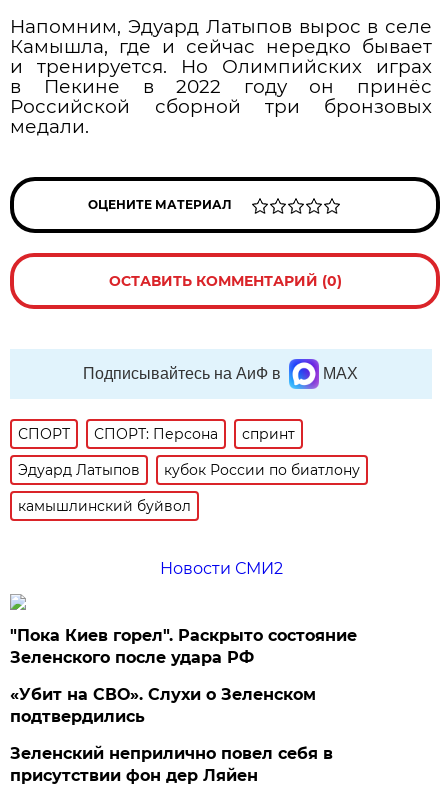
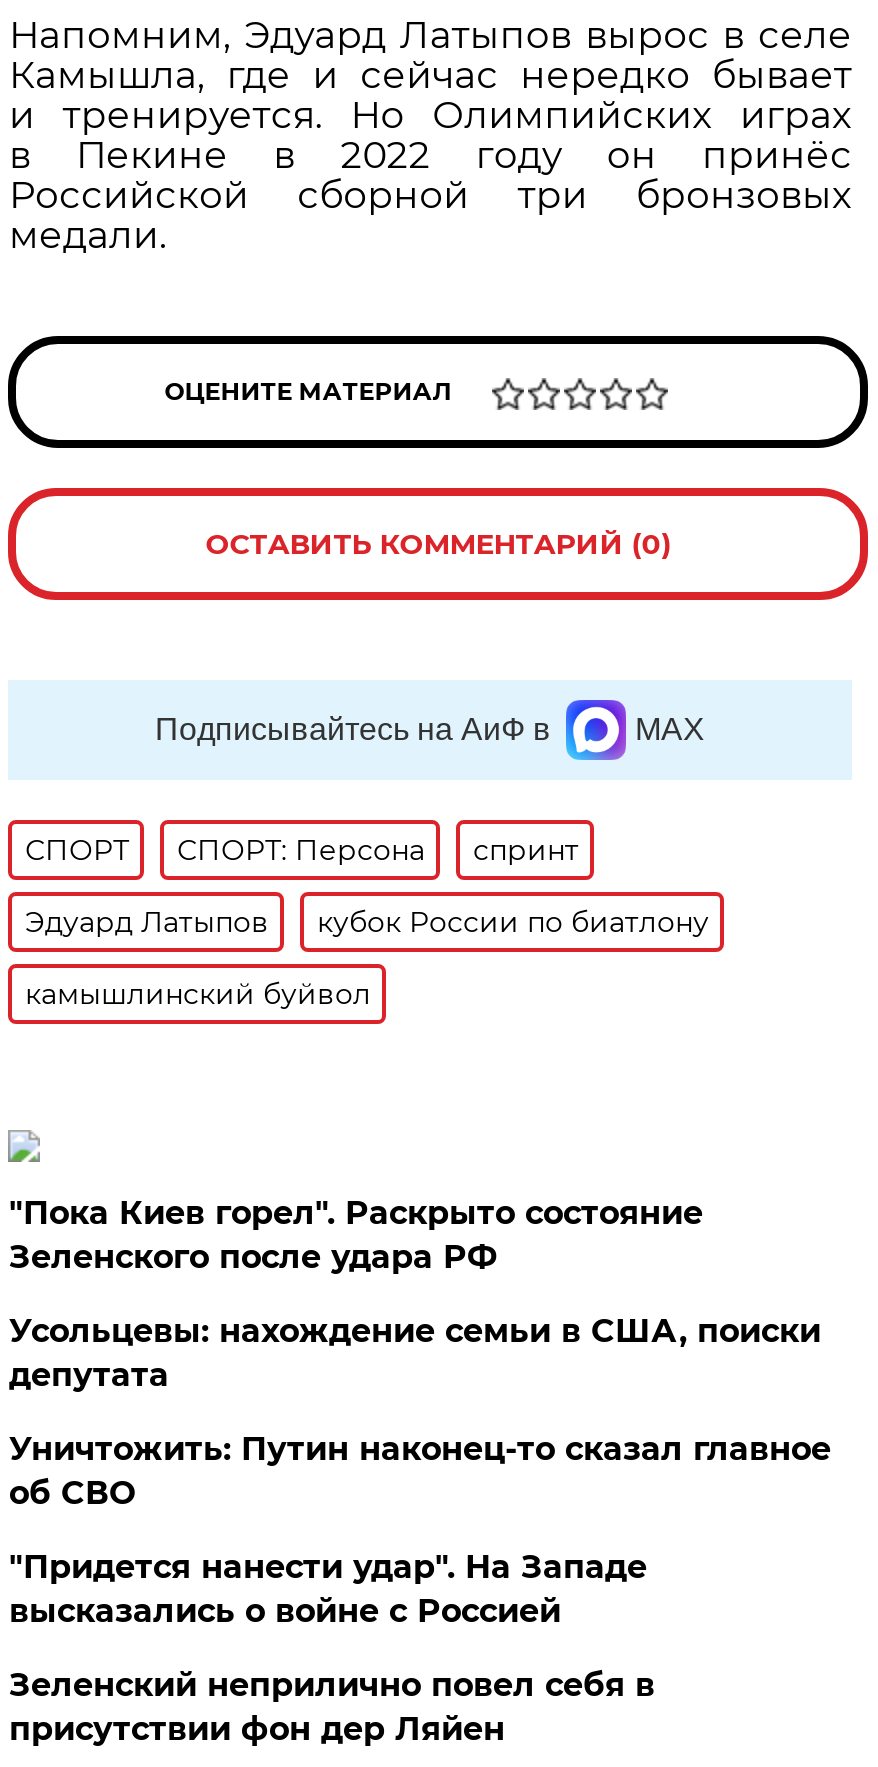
- Новости СМИ2

moved up: "Пока Киев горел". Раскрыто состояние | Зеленского после удара РФ

- «Убит на СВО». Слухи о Зеленском
- подтвердились
+ Усольцевы: нахождение семьи в США, поиски
+ депутата
+ Уничтожить: Путин наконец-то сказал главное
+ об СВО
+ "Придется нанести удар". На Западе
+ высказались о войне с Россией
